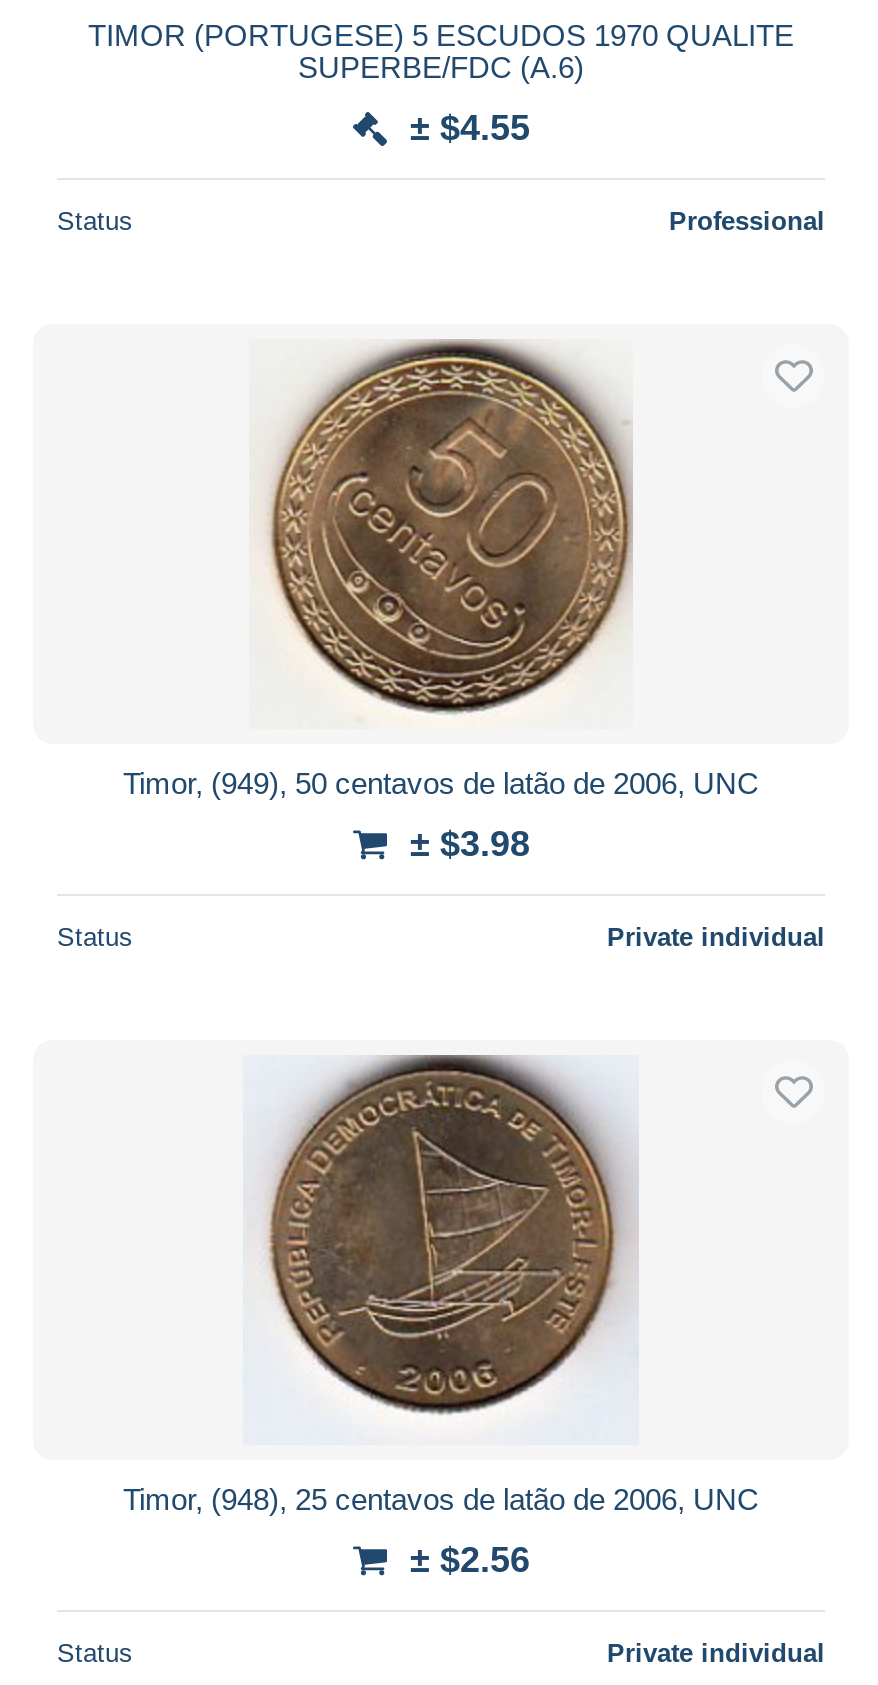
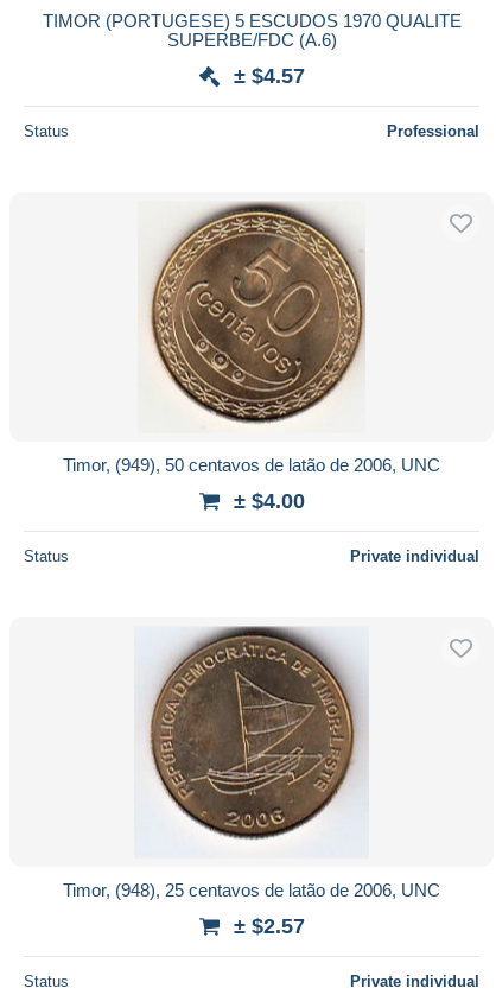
- ± $4.55
+ ± $4.57

- ± $3.98
+ ± $4.00

- ± $2.56
+ ± $2.57
